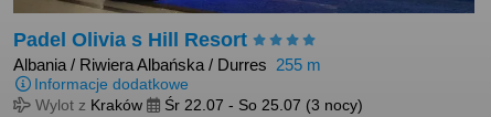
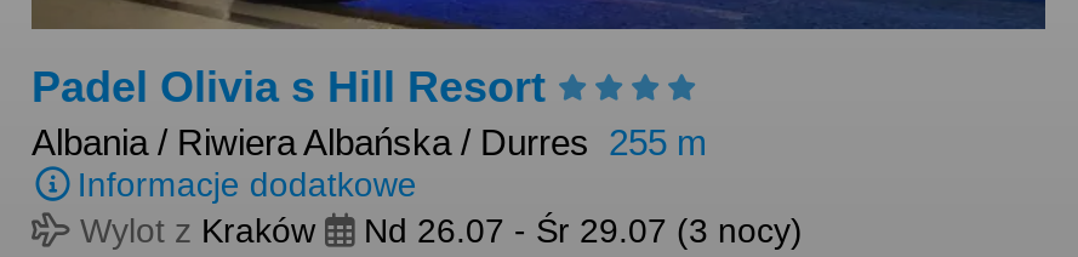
- Wylot z Kraków Śr 22.07 - So 25.07 (3 nocy)
+ Wylot z Kraków Nd 26.07 - Śr 29.07 (3 nocy)
